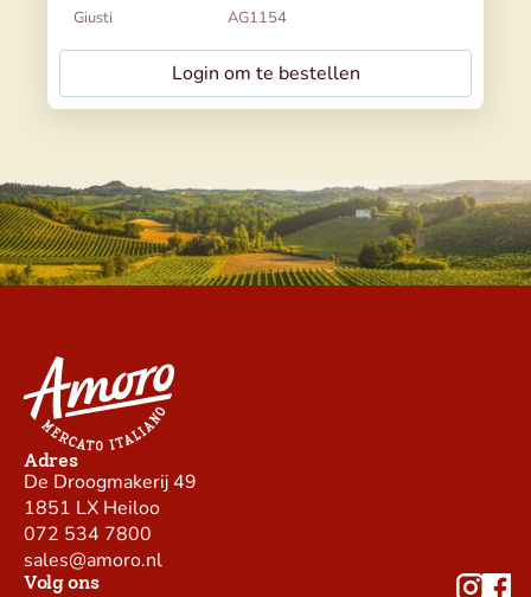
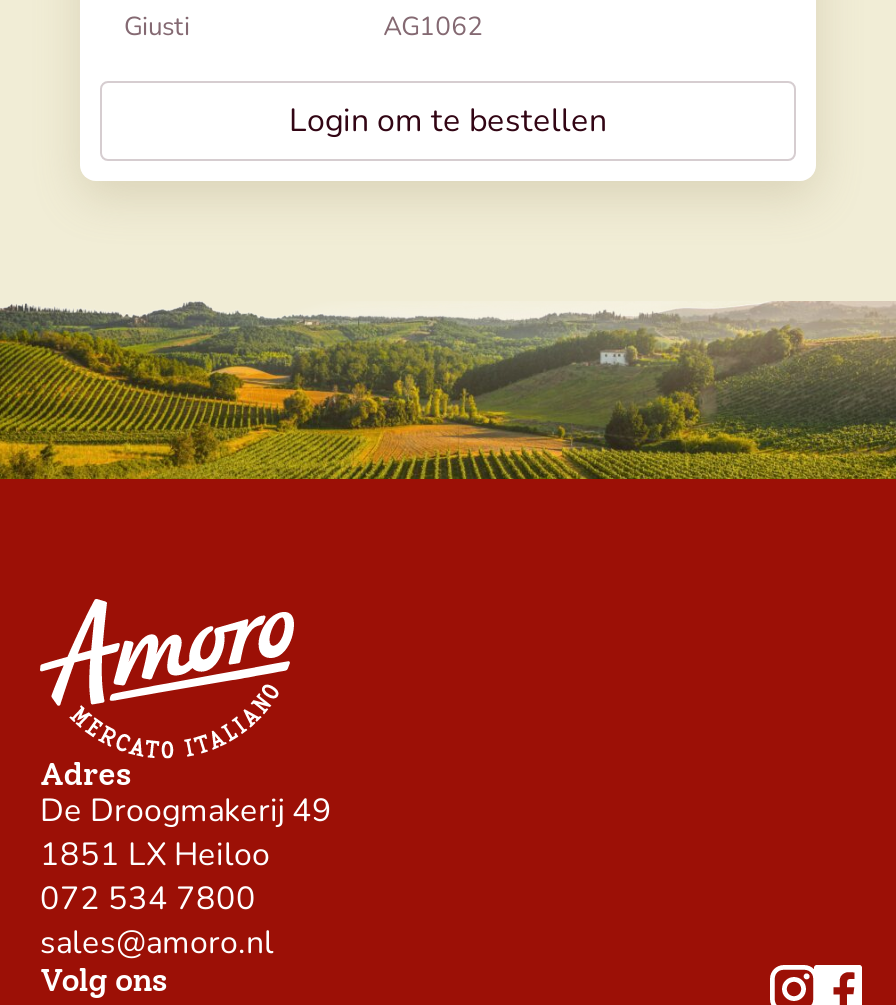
- AG1154
+ AG1062
